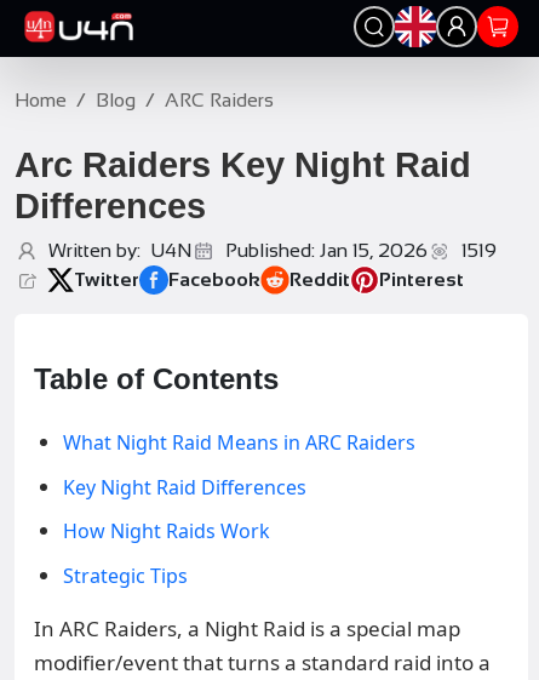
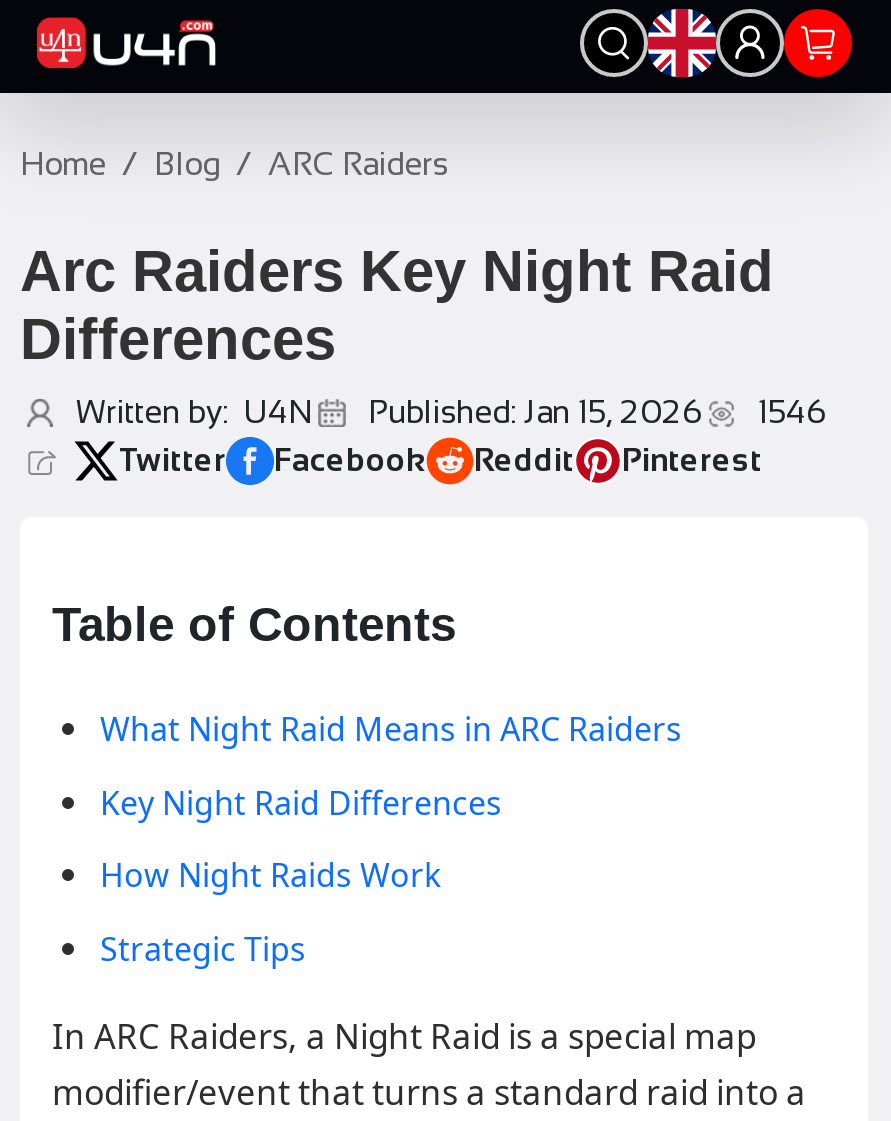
- Written by: U4N Published: Jan 15, 2026 1519
+ Written by: U4N Published: Jan 15, 2026 1546
